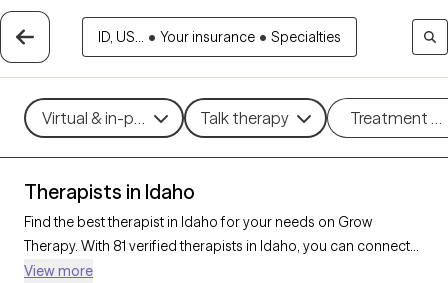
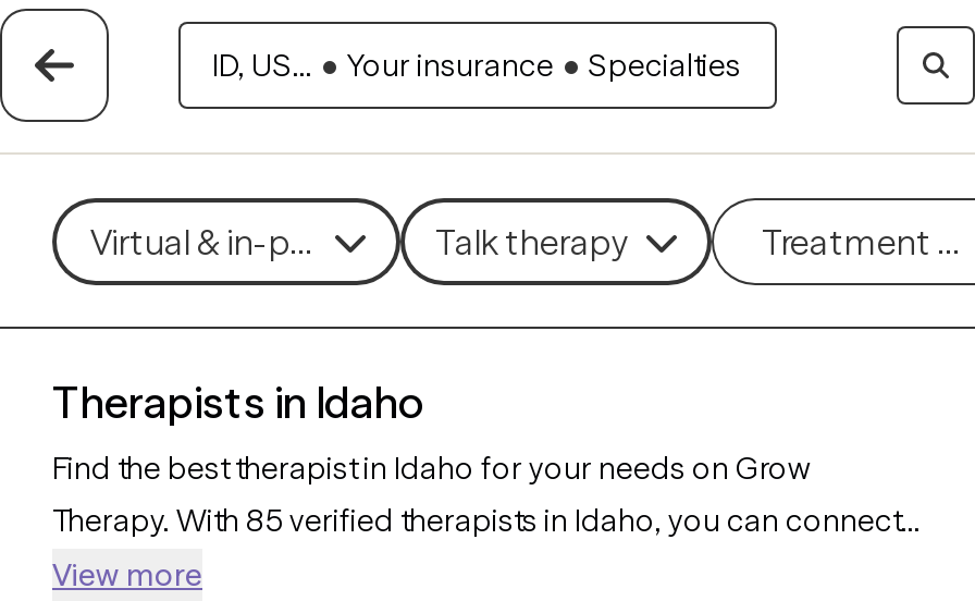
- Therapy. With 81 verified therapists in Idaho, you can connect
+ Therapy. With 85 verified therapists in Idaho, you can connect
